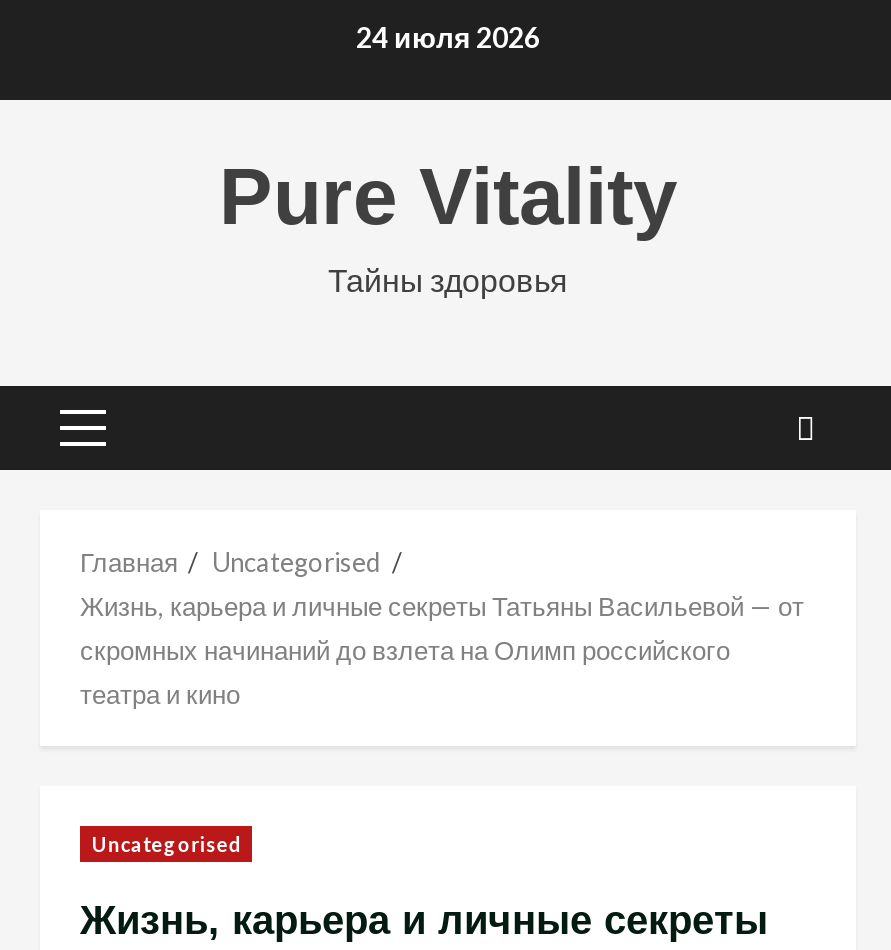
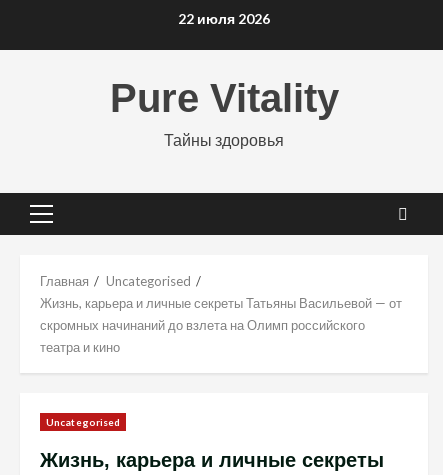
- 24 июля 2026
+ 22 июля 2026
